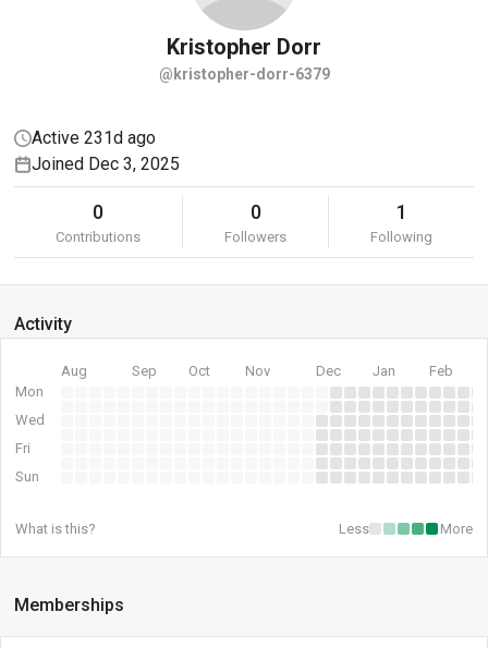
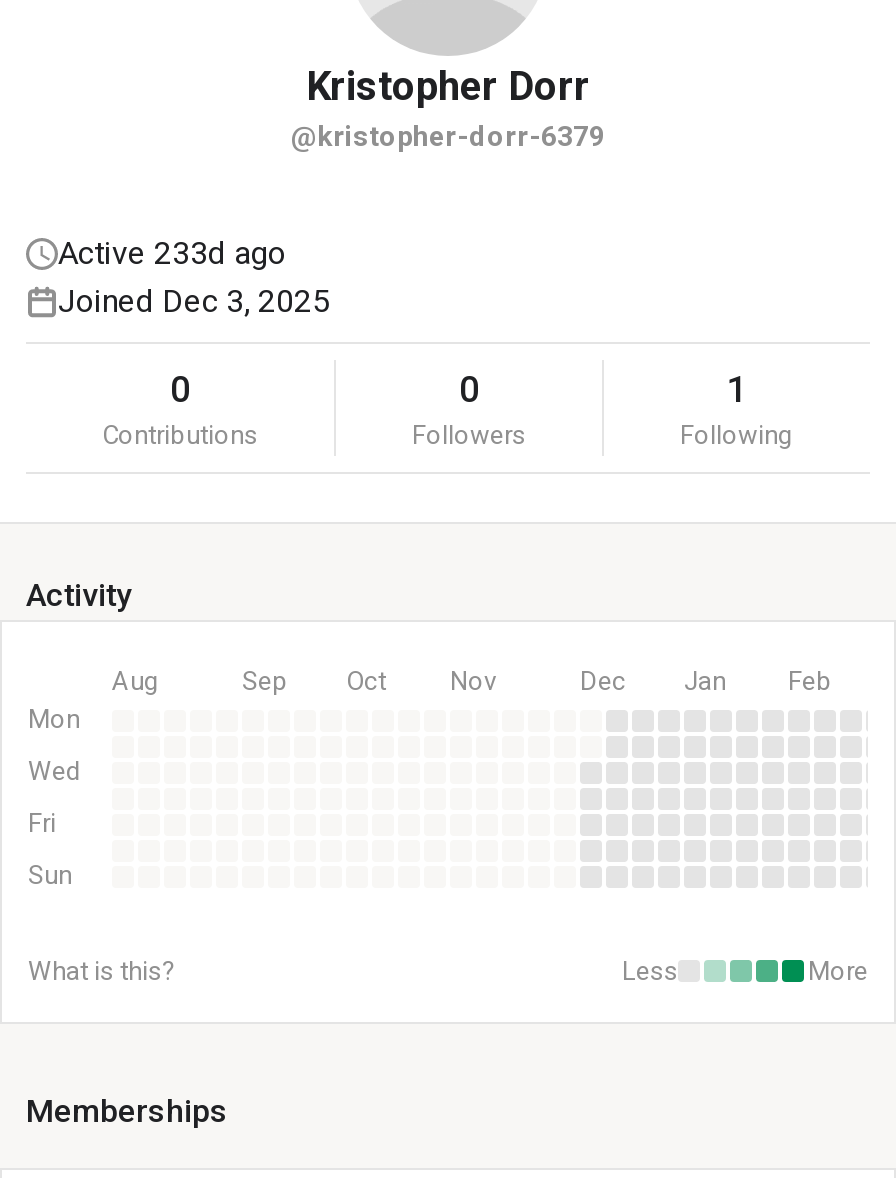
- Active 231d ago
+ Active 233d ago
